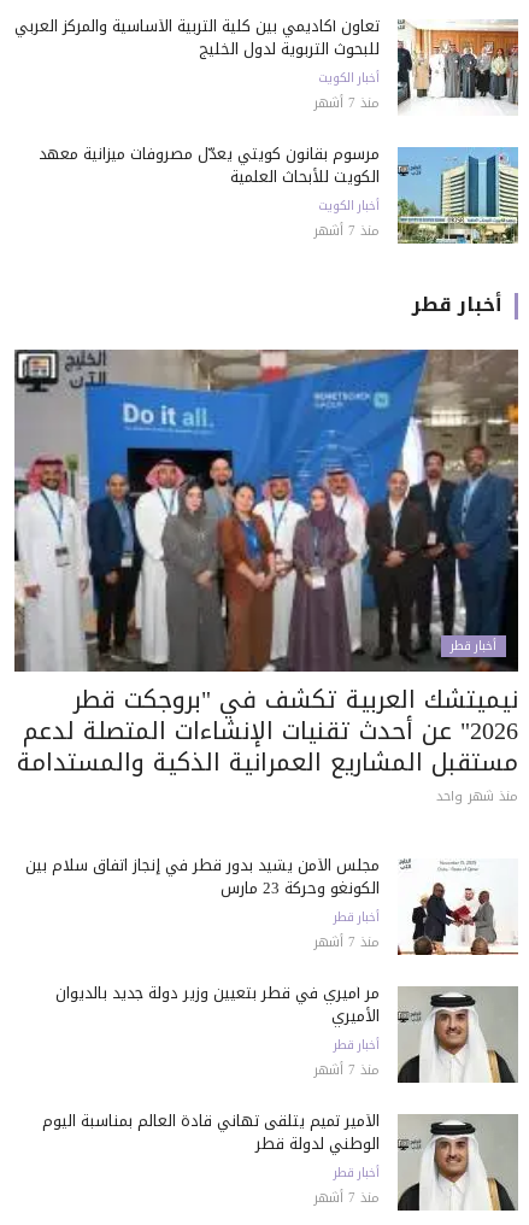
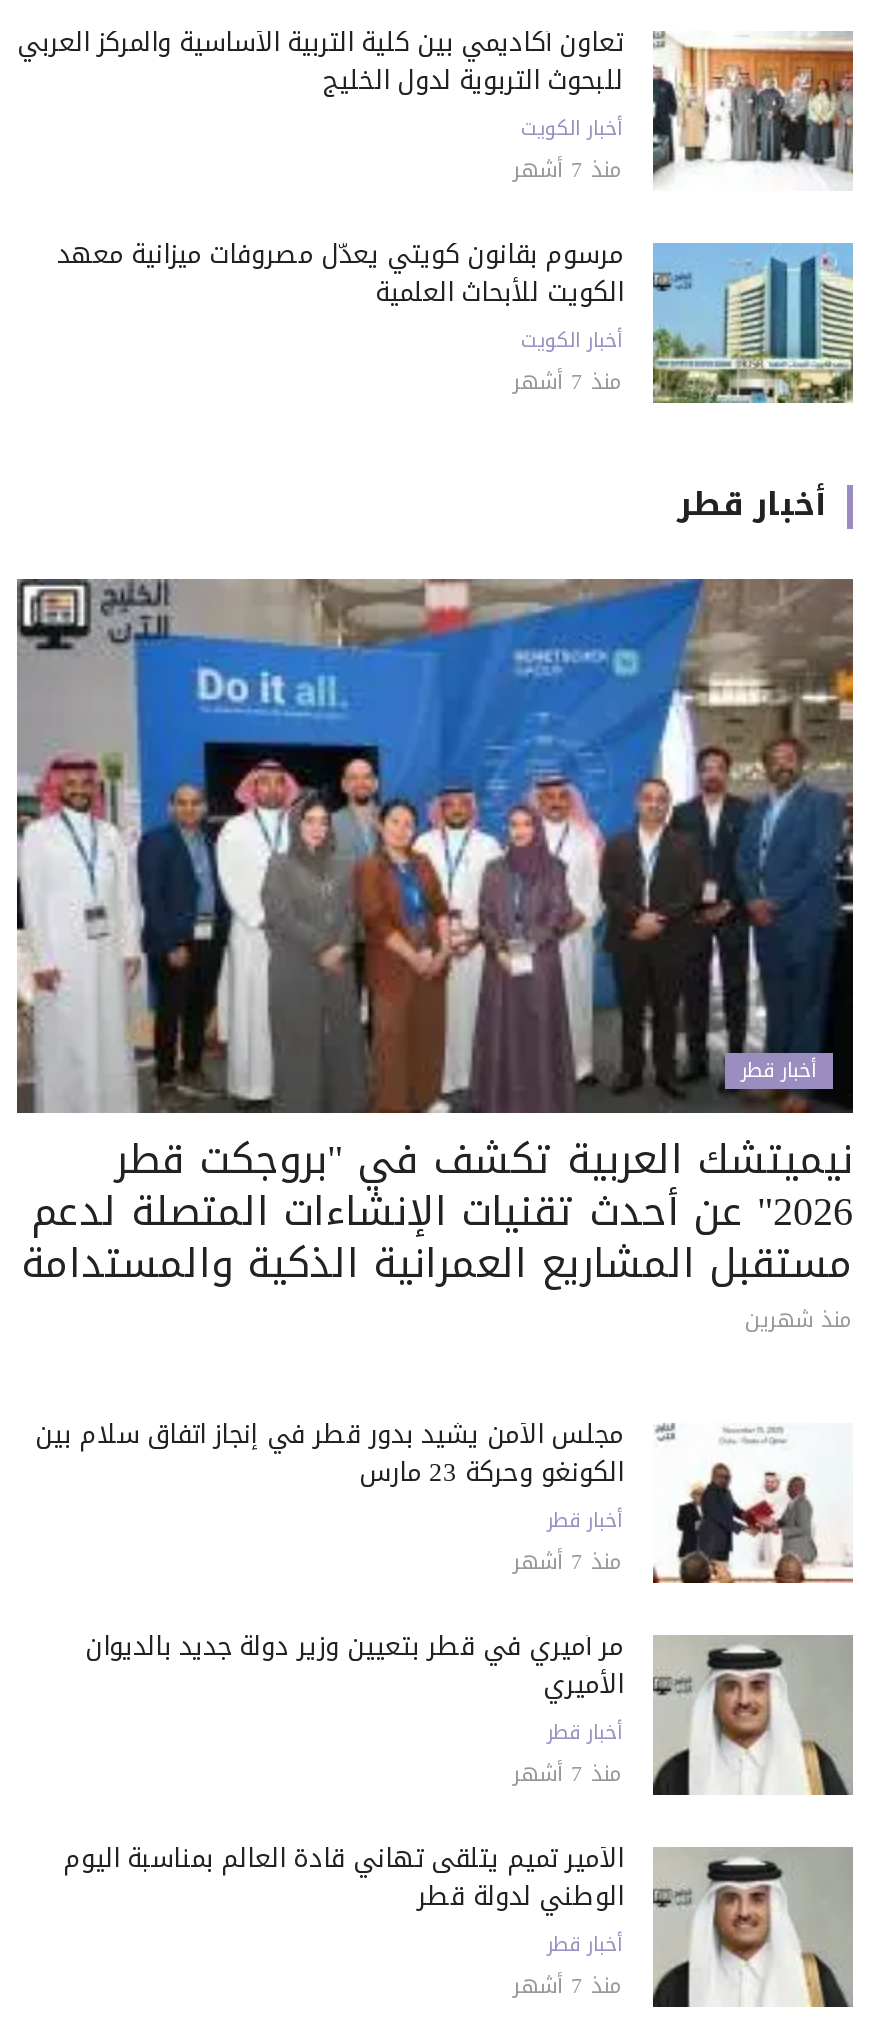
- منذ شهر واحد
+ منذ شهرين
